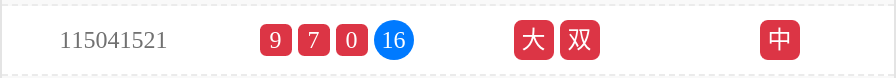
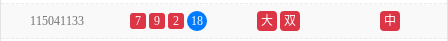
- 115041521
- 9
+ 115041133

- 0
- 16
+ 9
+ 2
+ 18
